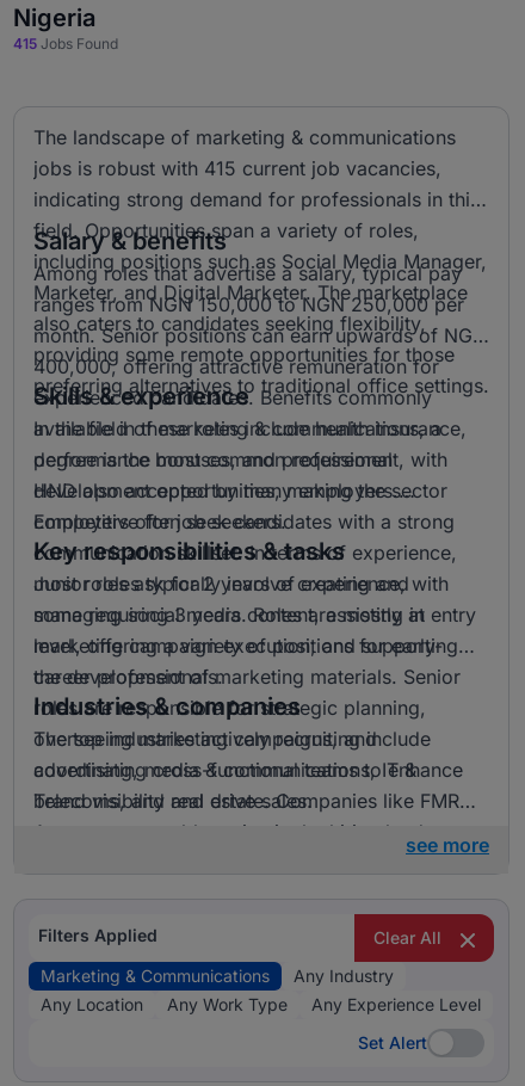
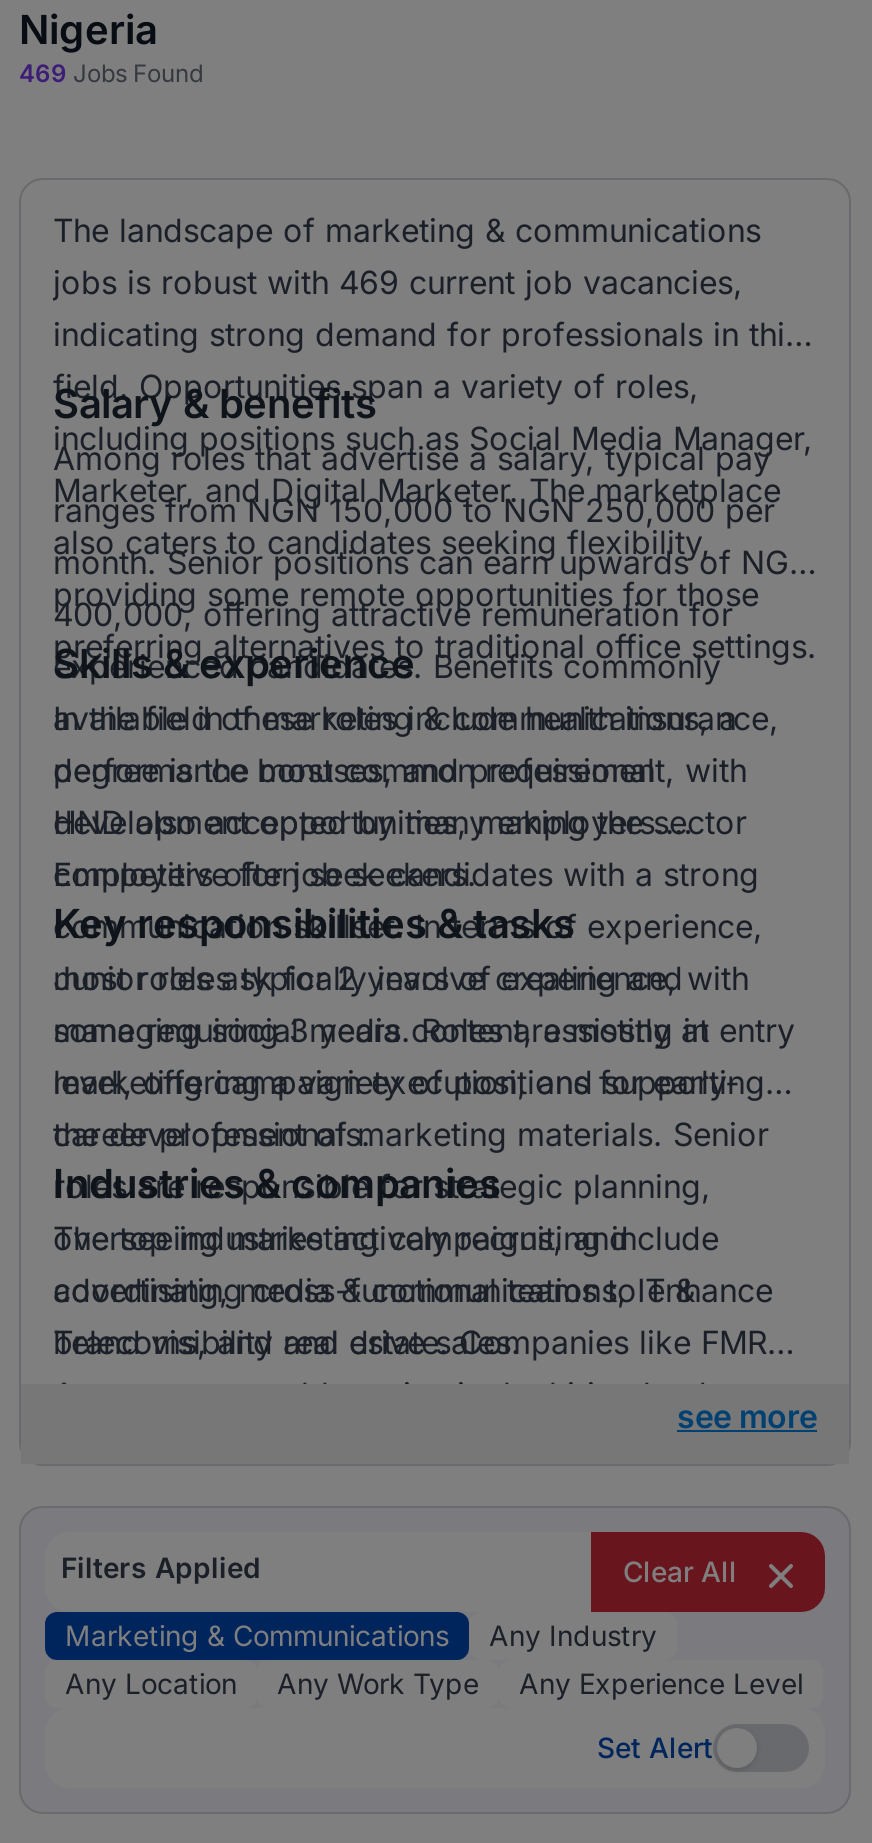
- 415 Jobs Found
+ 469 Jobs Found

- jobs is robust with 415 current job vacancies,
+ jobs is robust with 469 current job vacancies,
